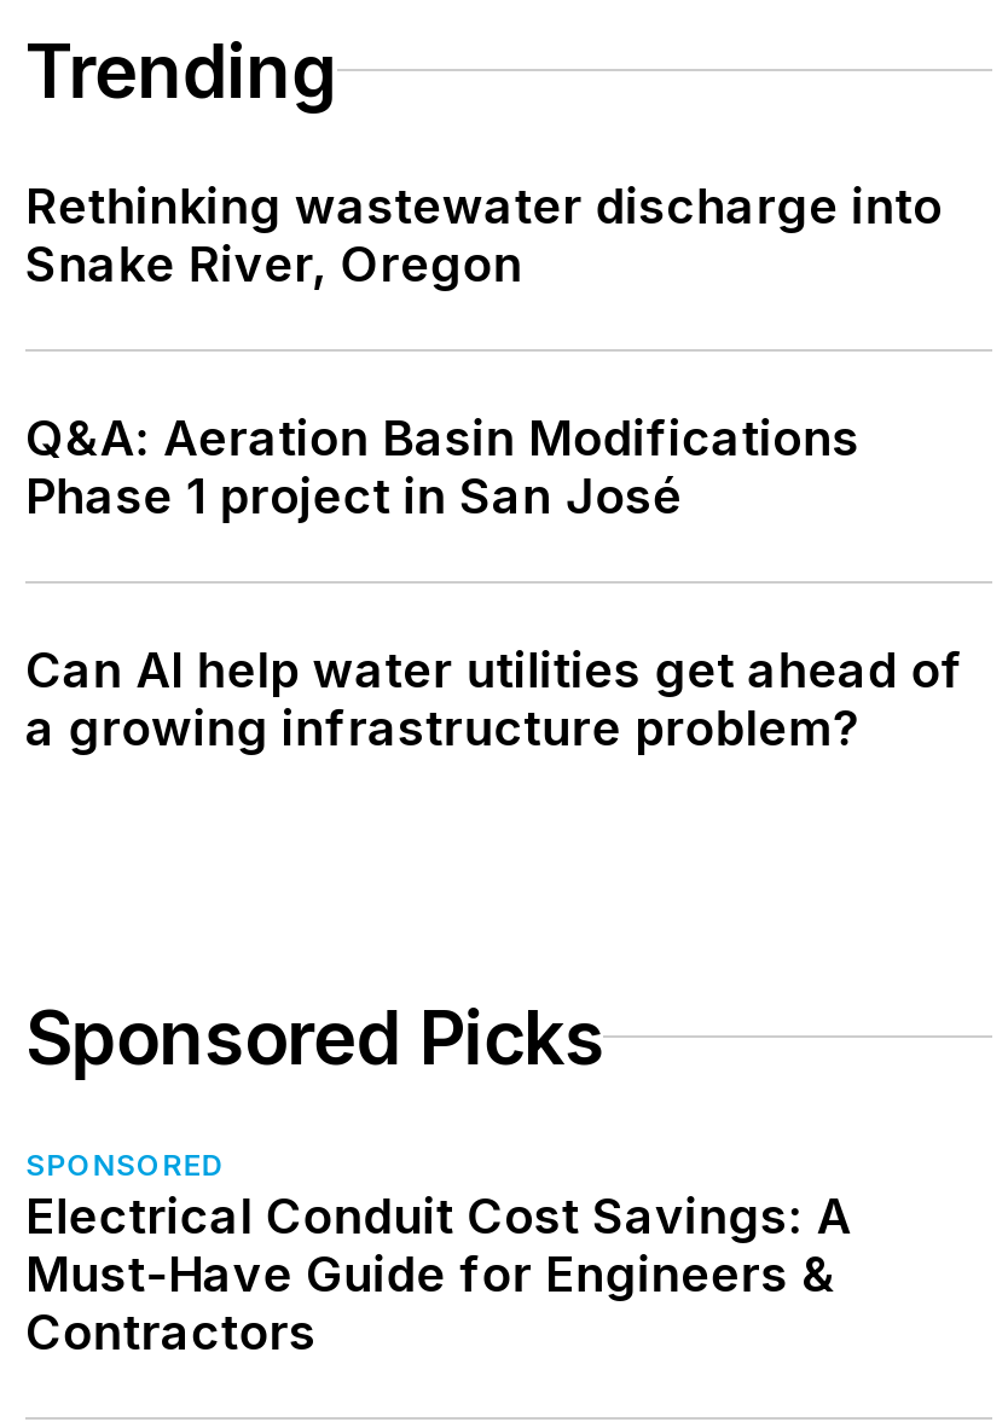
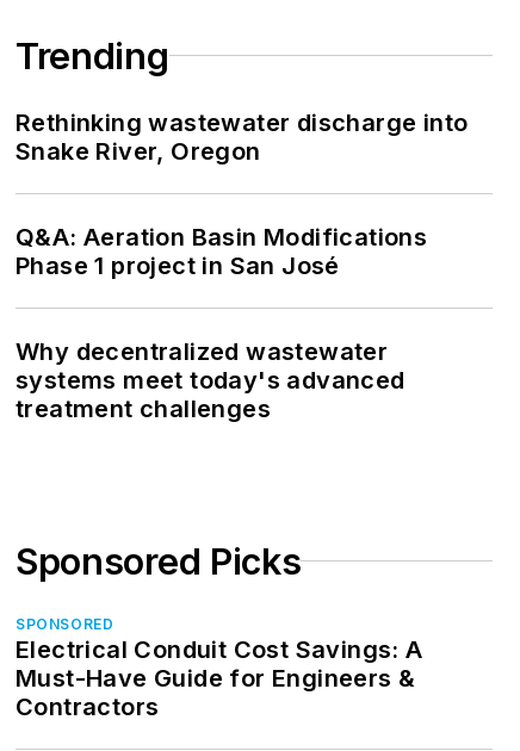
- Can AI help water utilities get ahead of
- a growing infrastructure problem?
+ Why decentralized wastewater
+ systems meet today's advanced
+ treatment challenges
